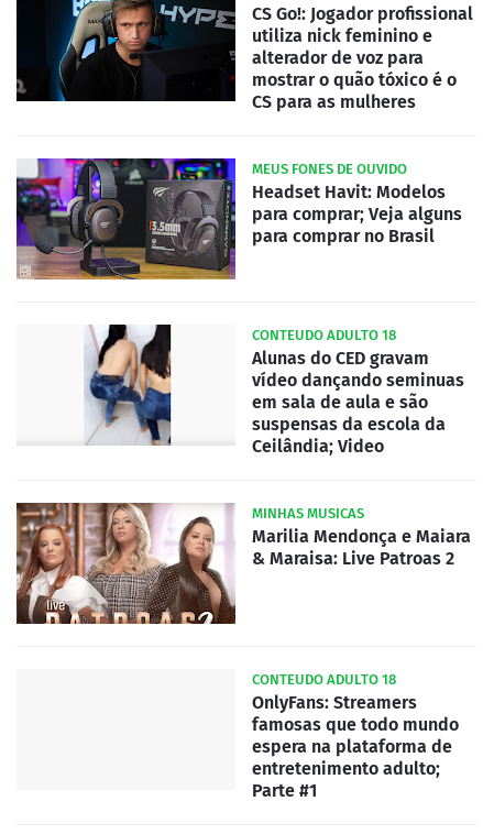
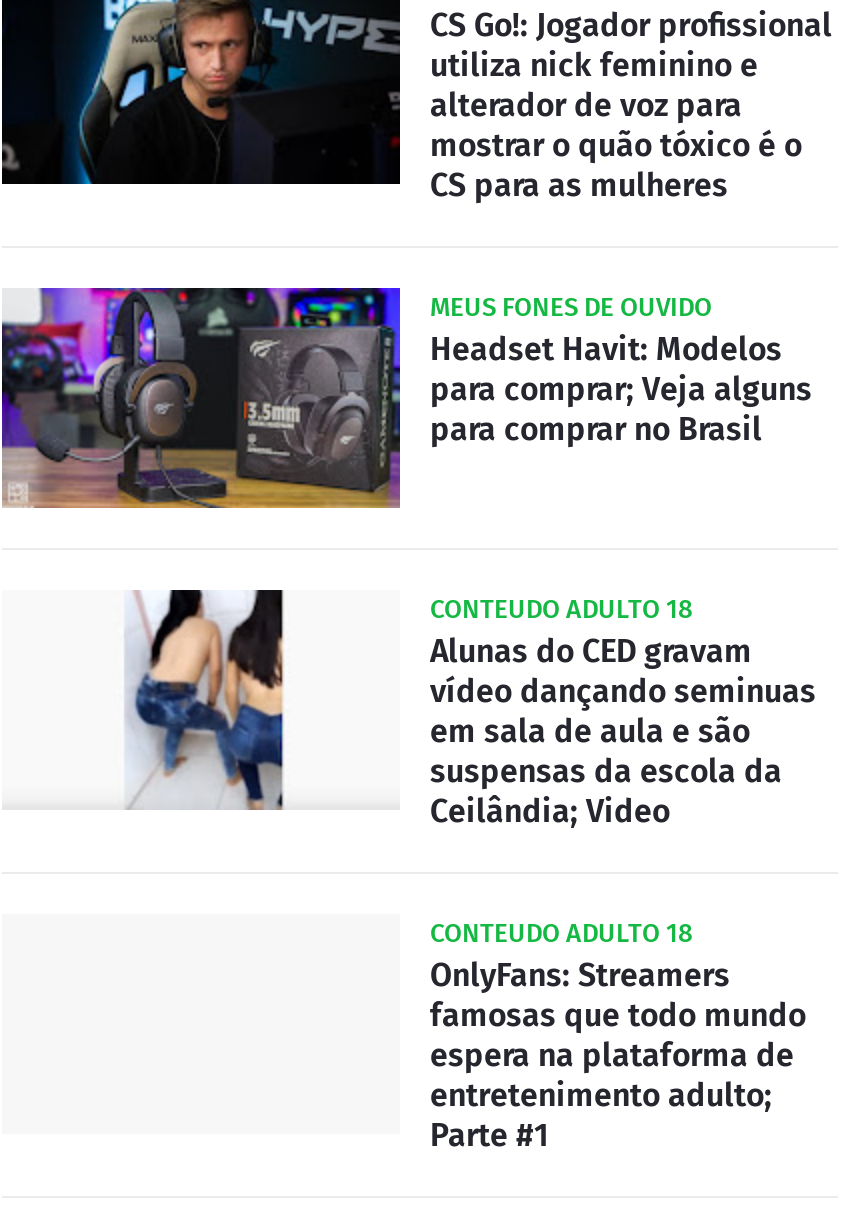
- [image]
- MINHAS MUSICAS
- Marilia Mendonça e Maiara
- & Maraisa: Live Patroas 2
